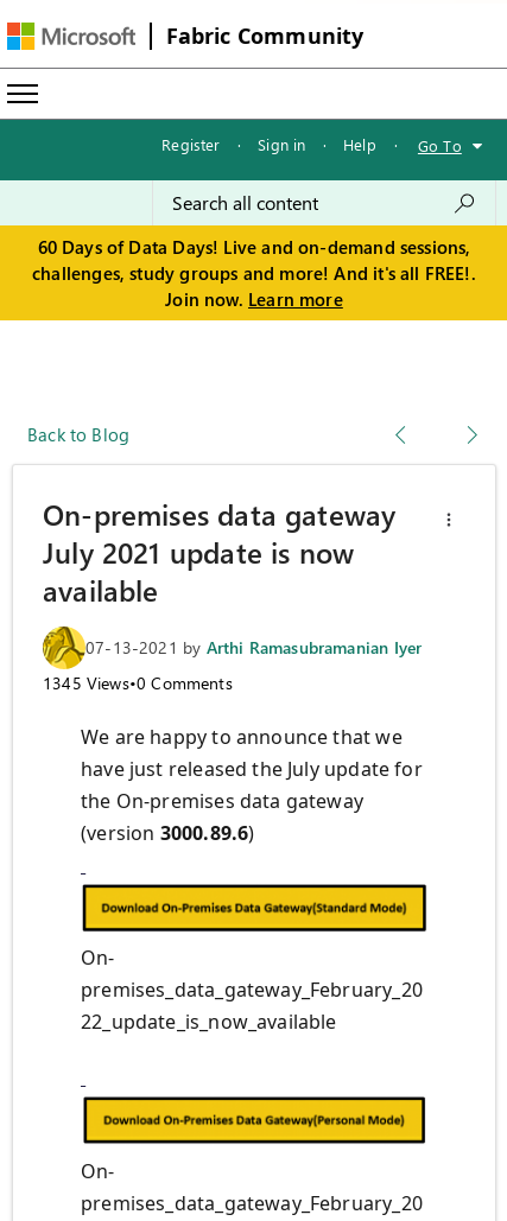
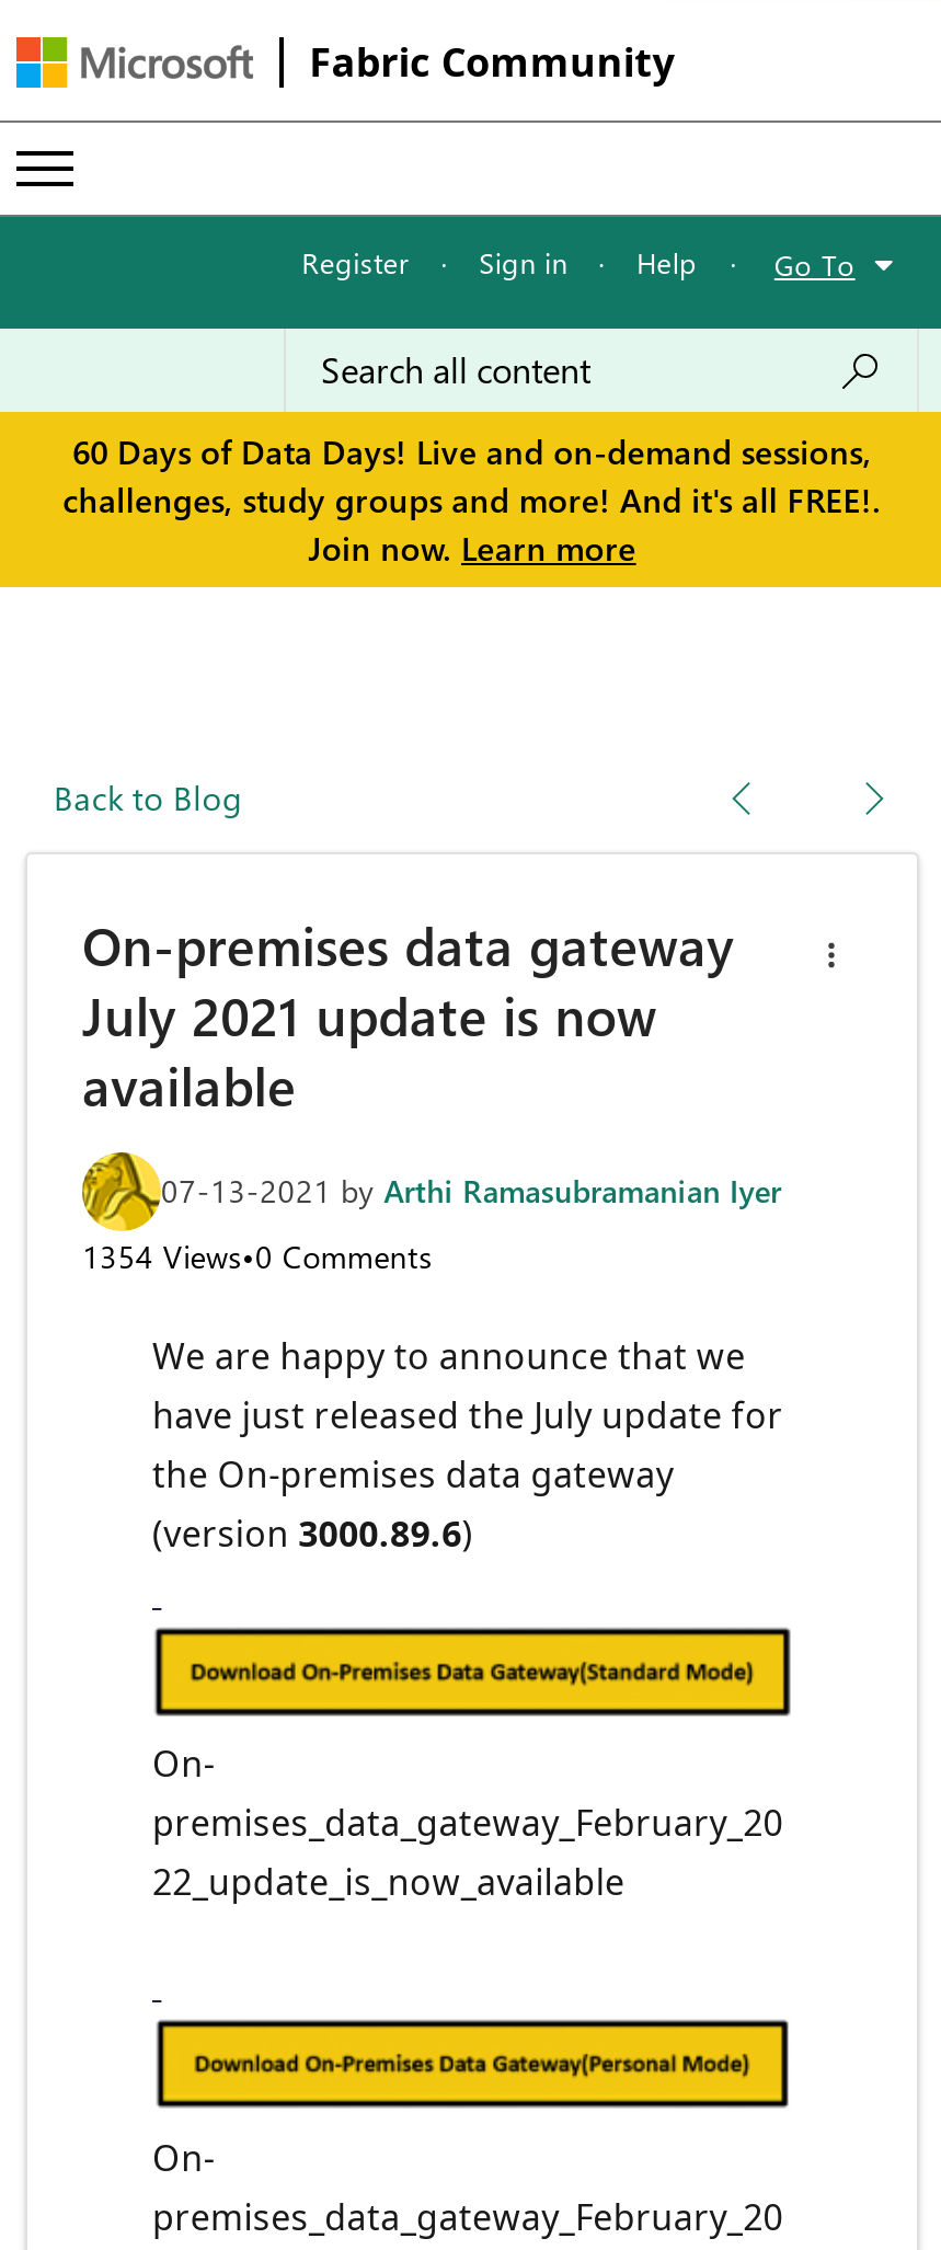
- 1345 Views•0 Comments
+ 1354 Views•0 Comments
